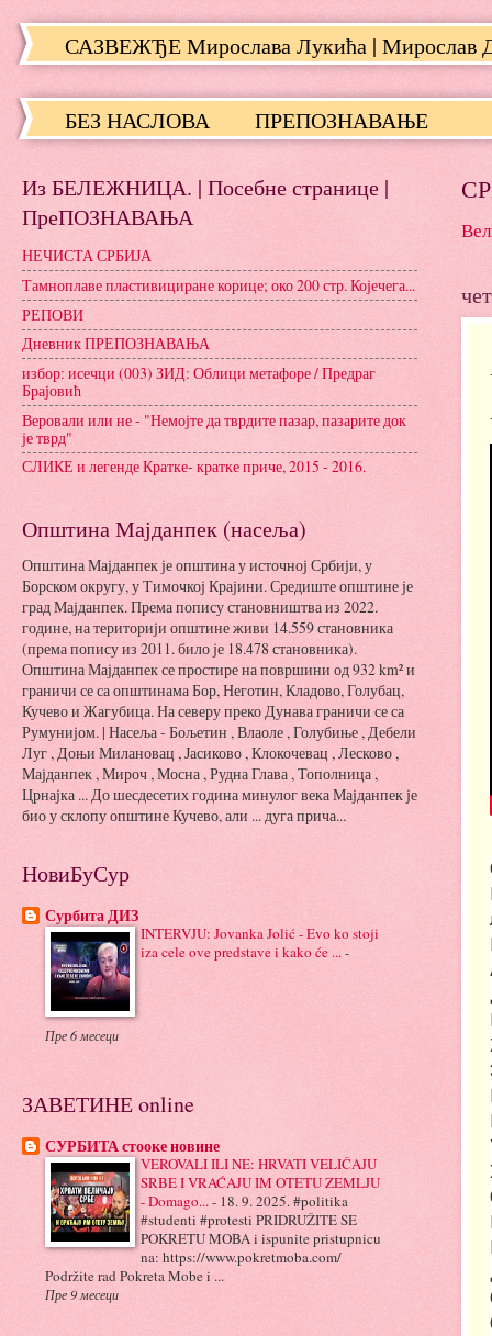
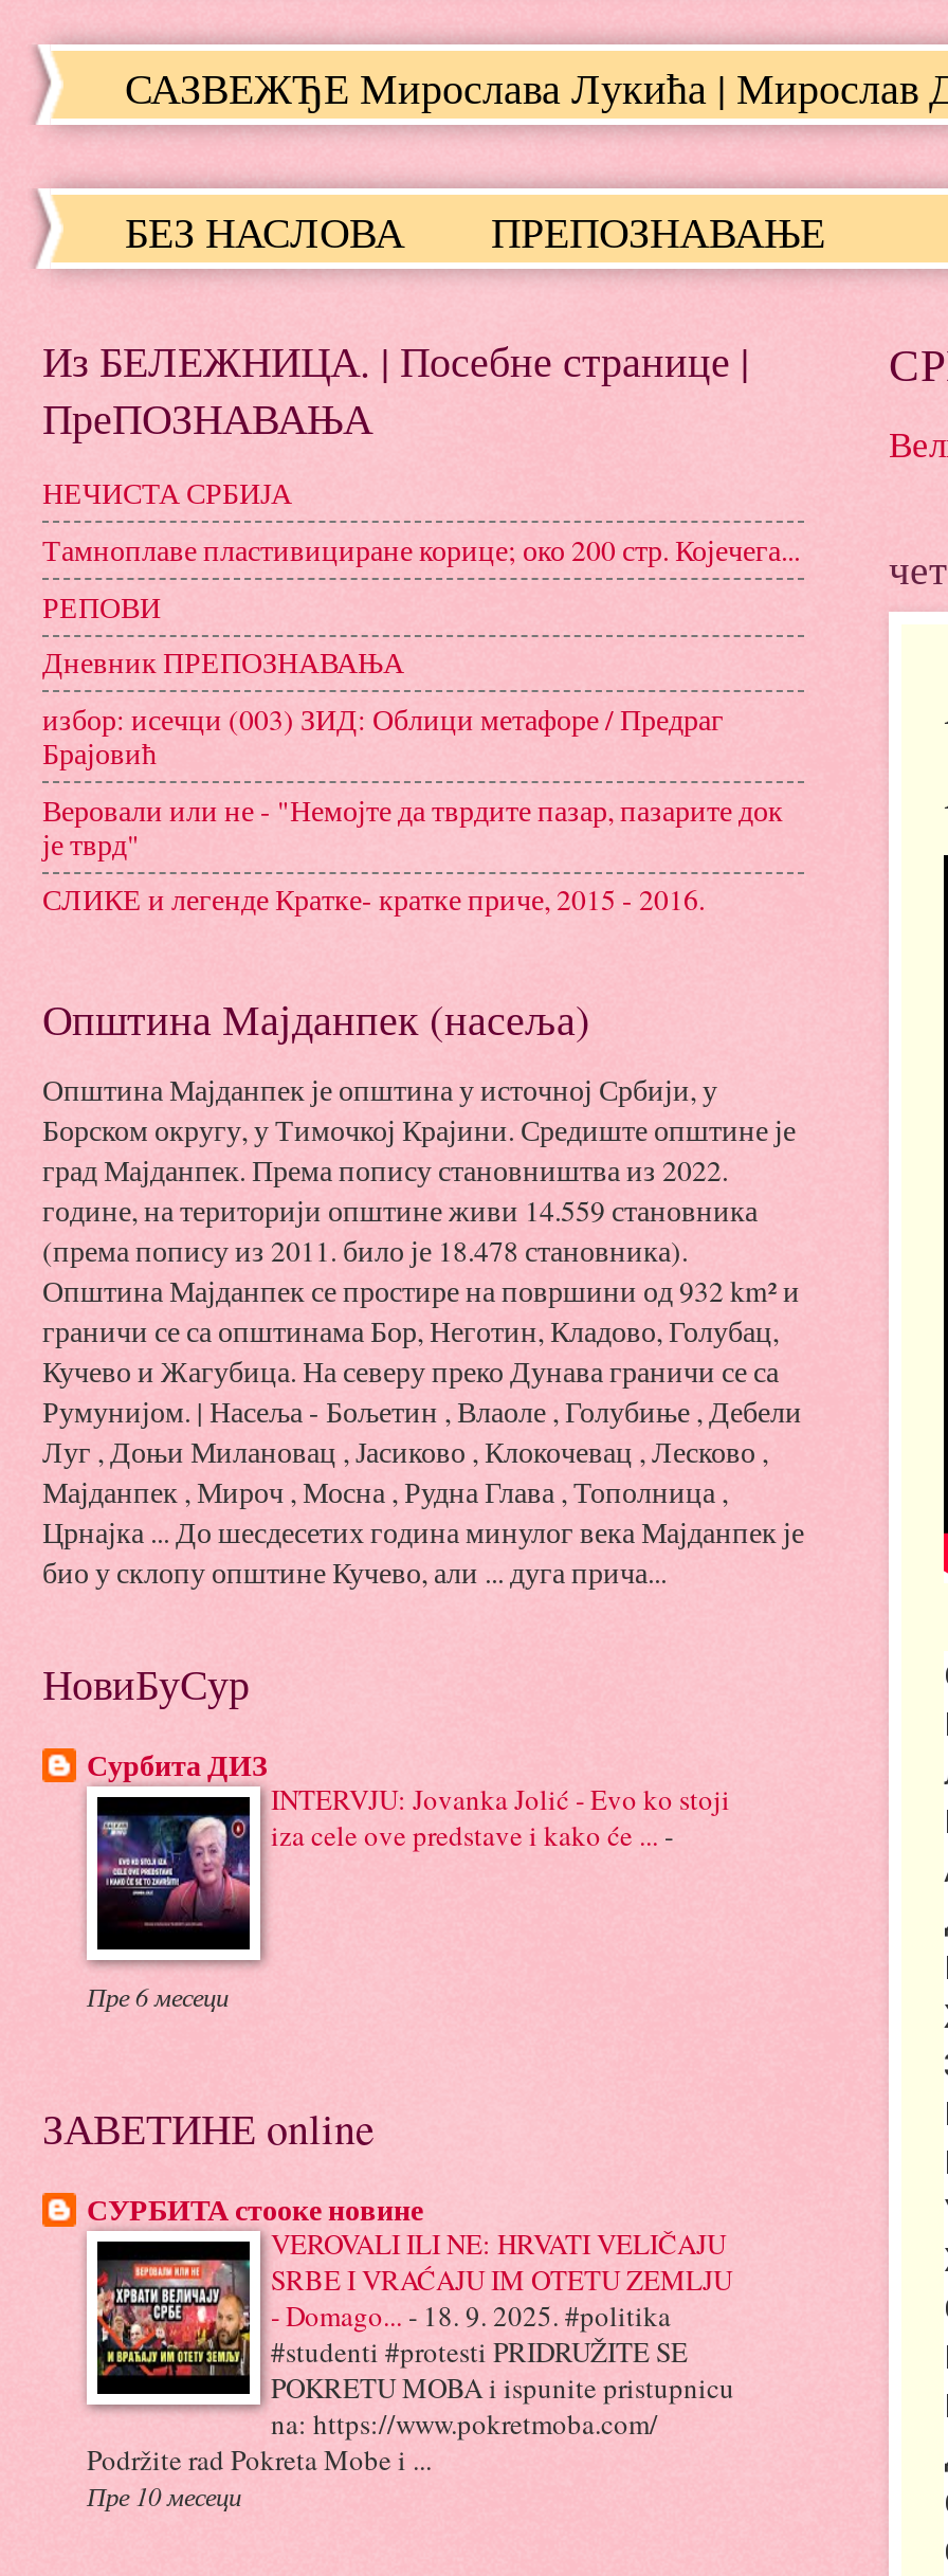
- Пре 9 месеци
+ Пре 10 месеци
